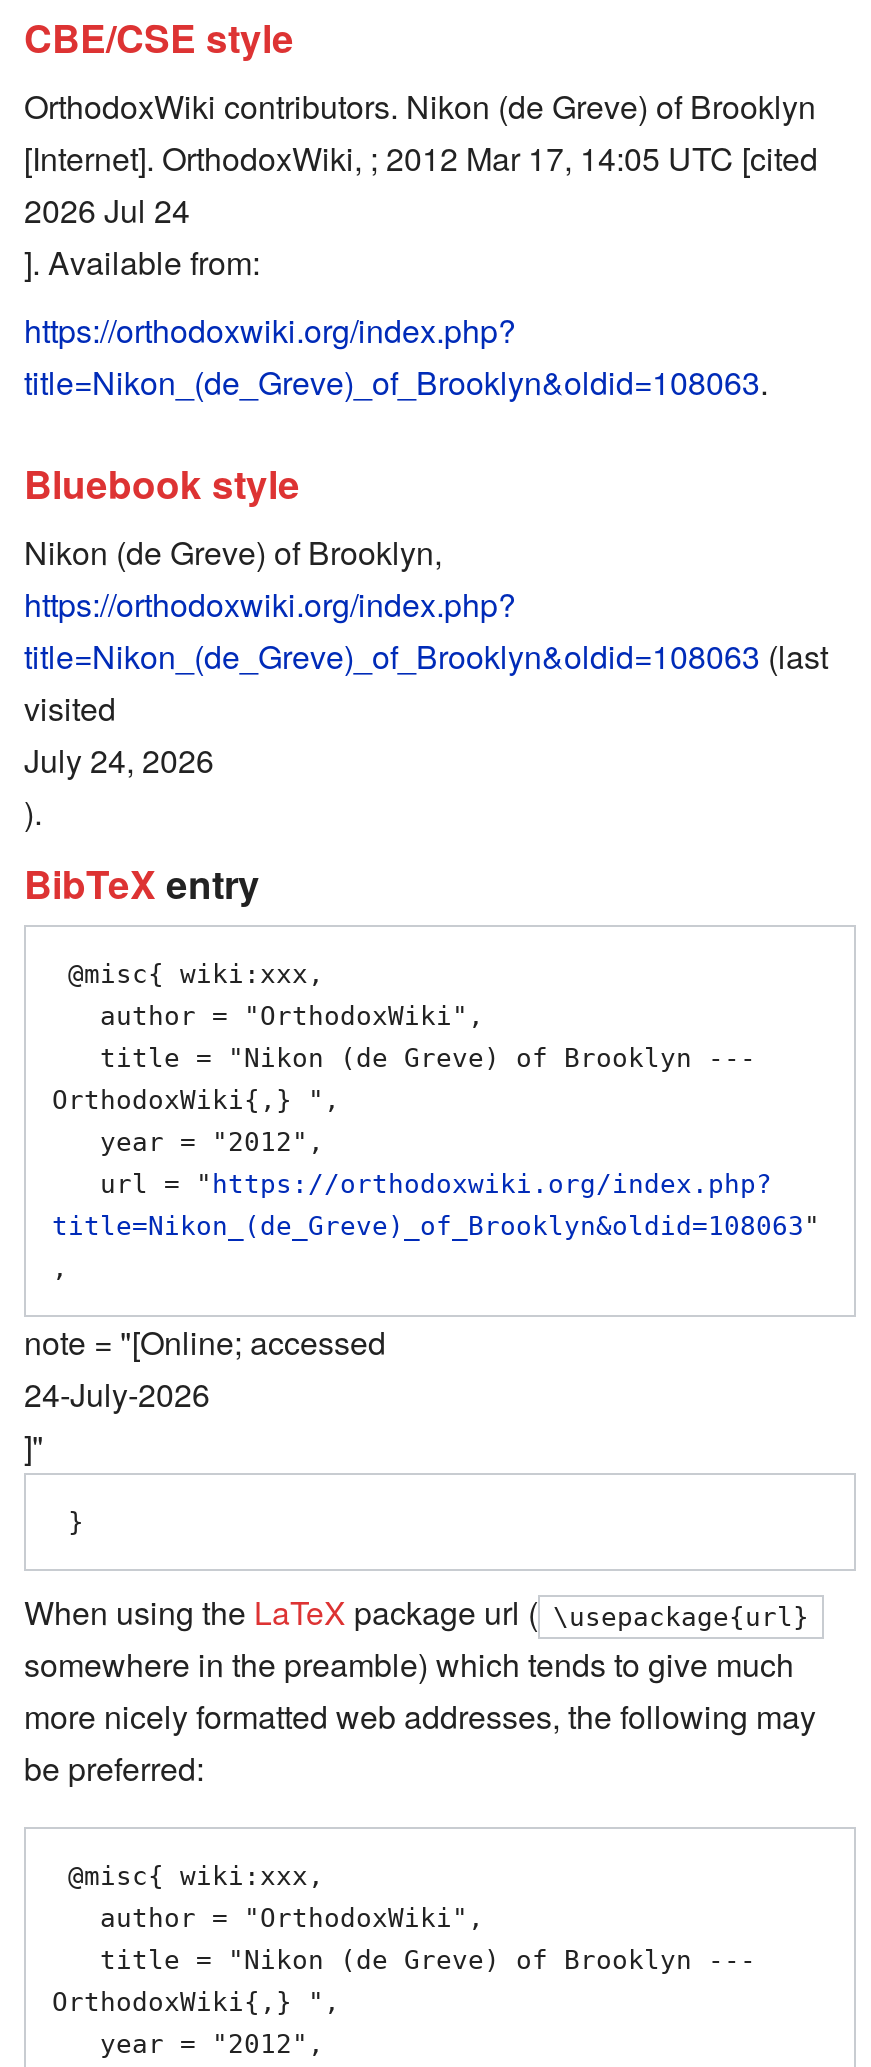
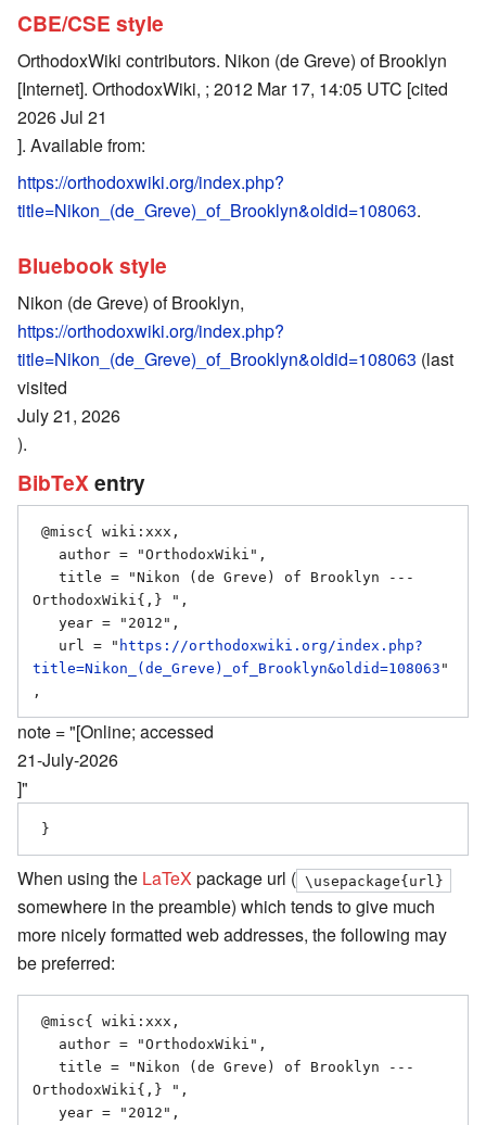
- 2026 Jul 24
+ 2026 Jul 21

- July 24, 2026
+ July 21, 2026

- 24-July-2026
+ 21-July-2026
